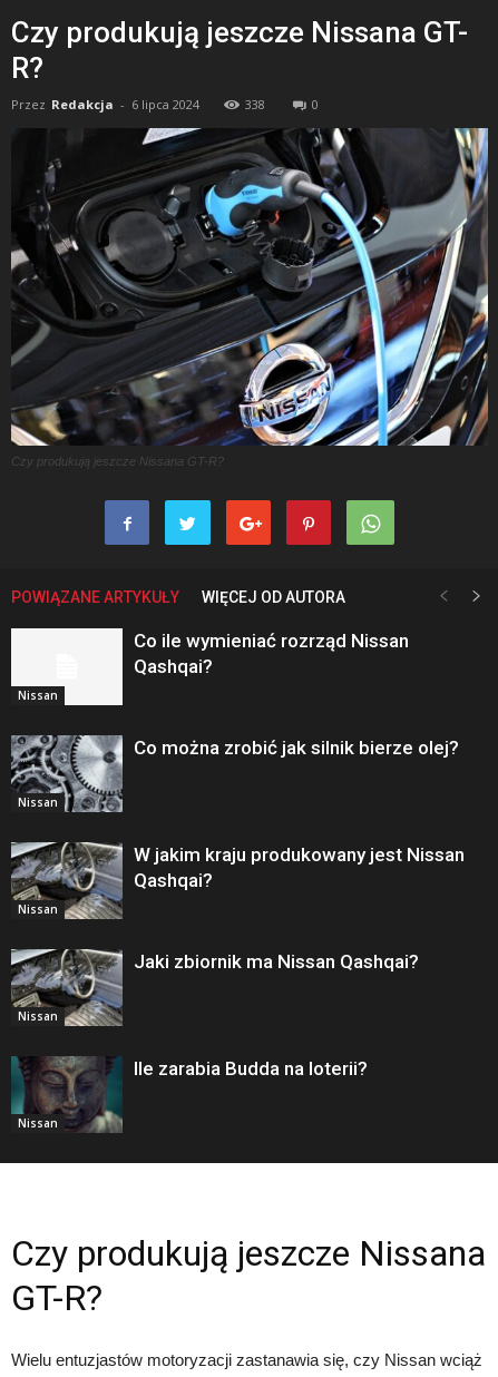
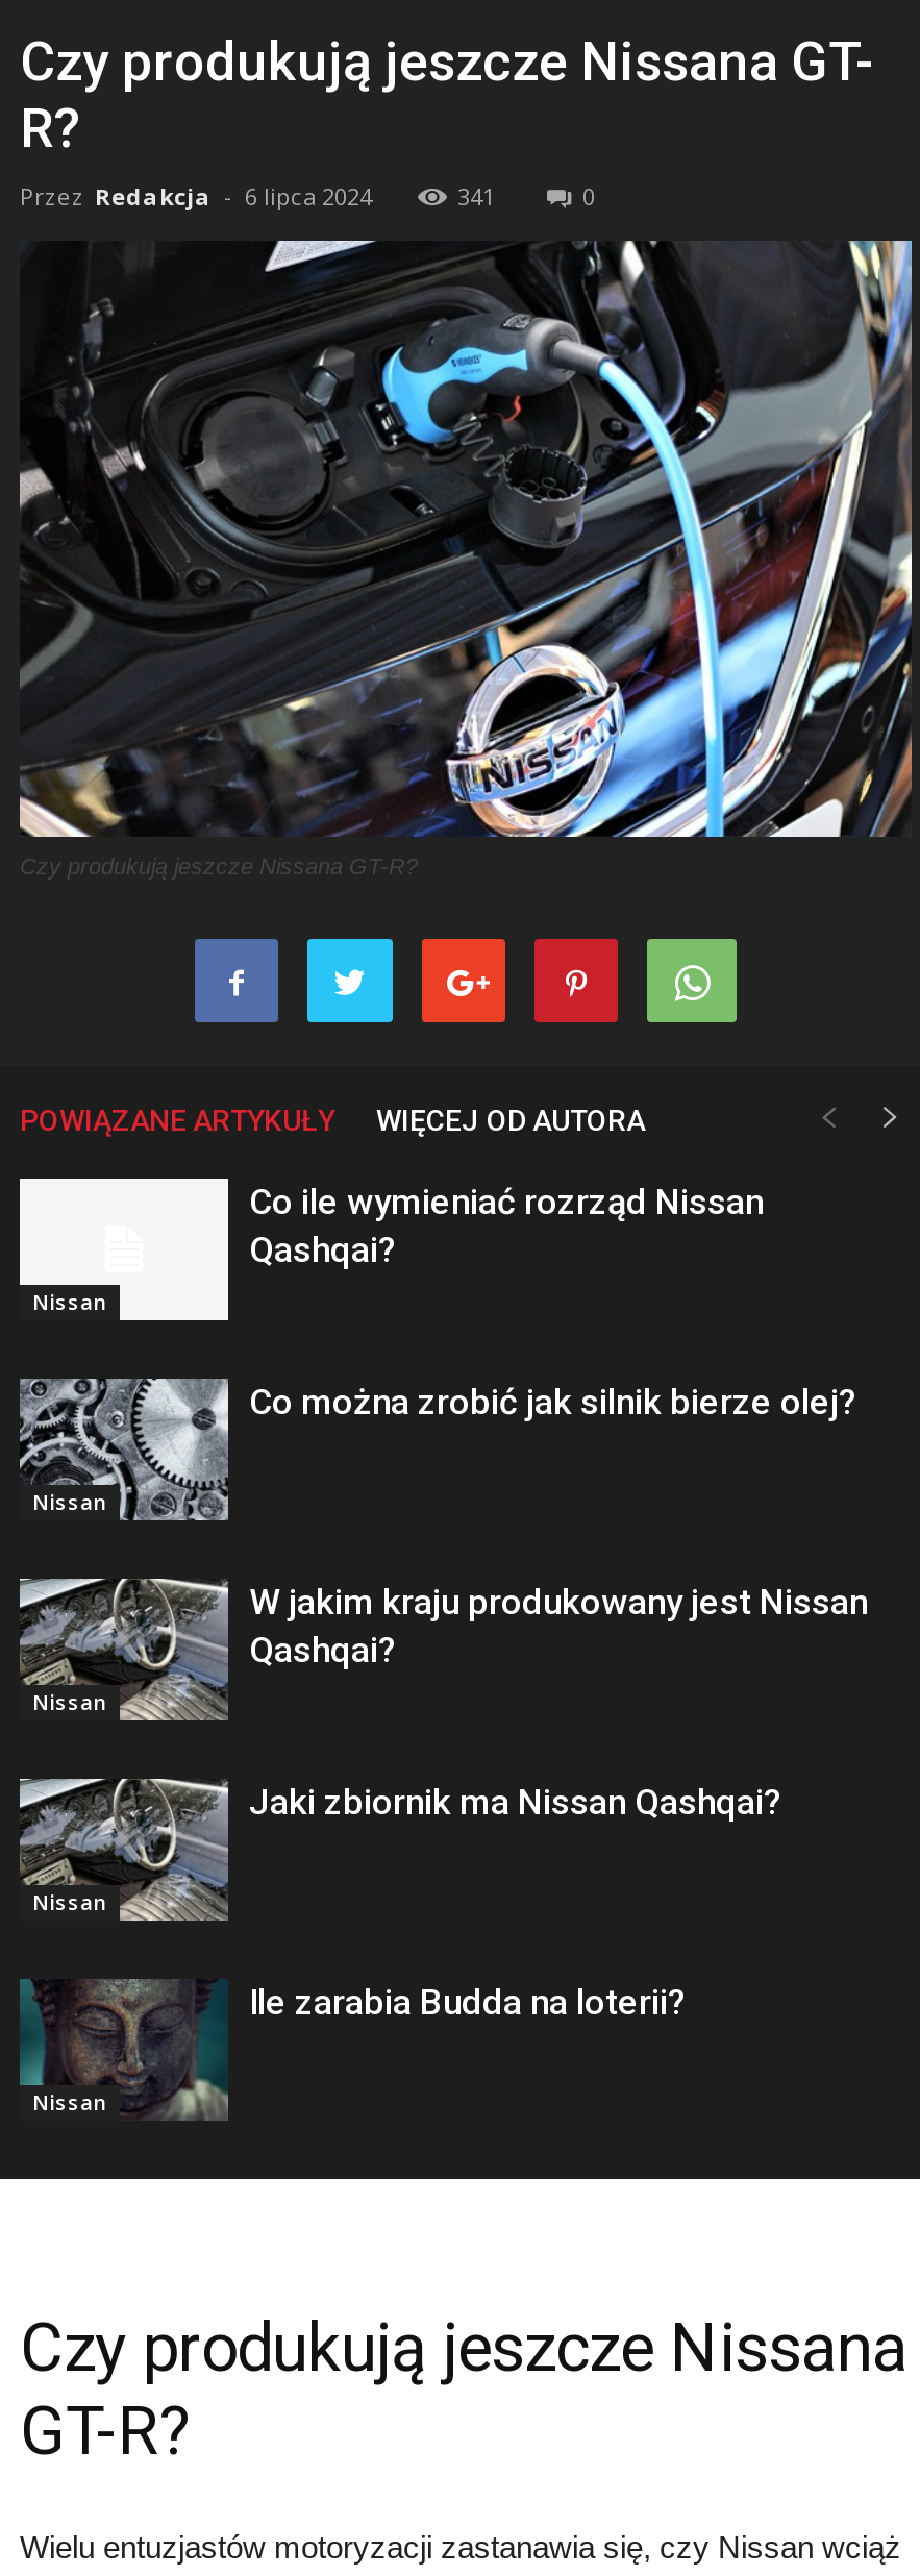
- 338
+ 341
